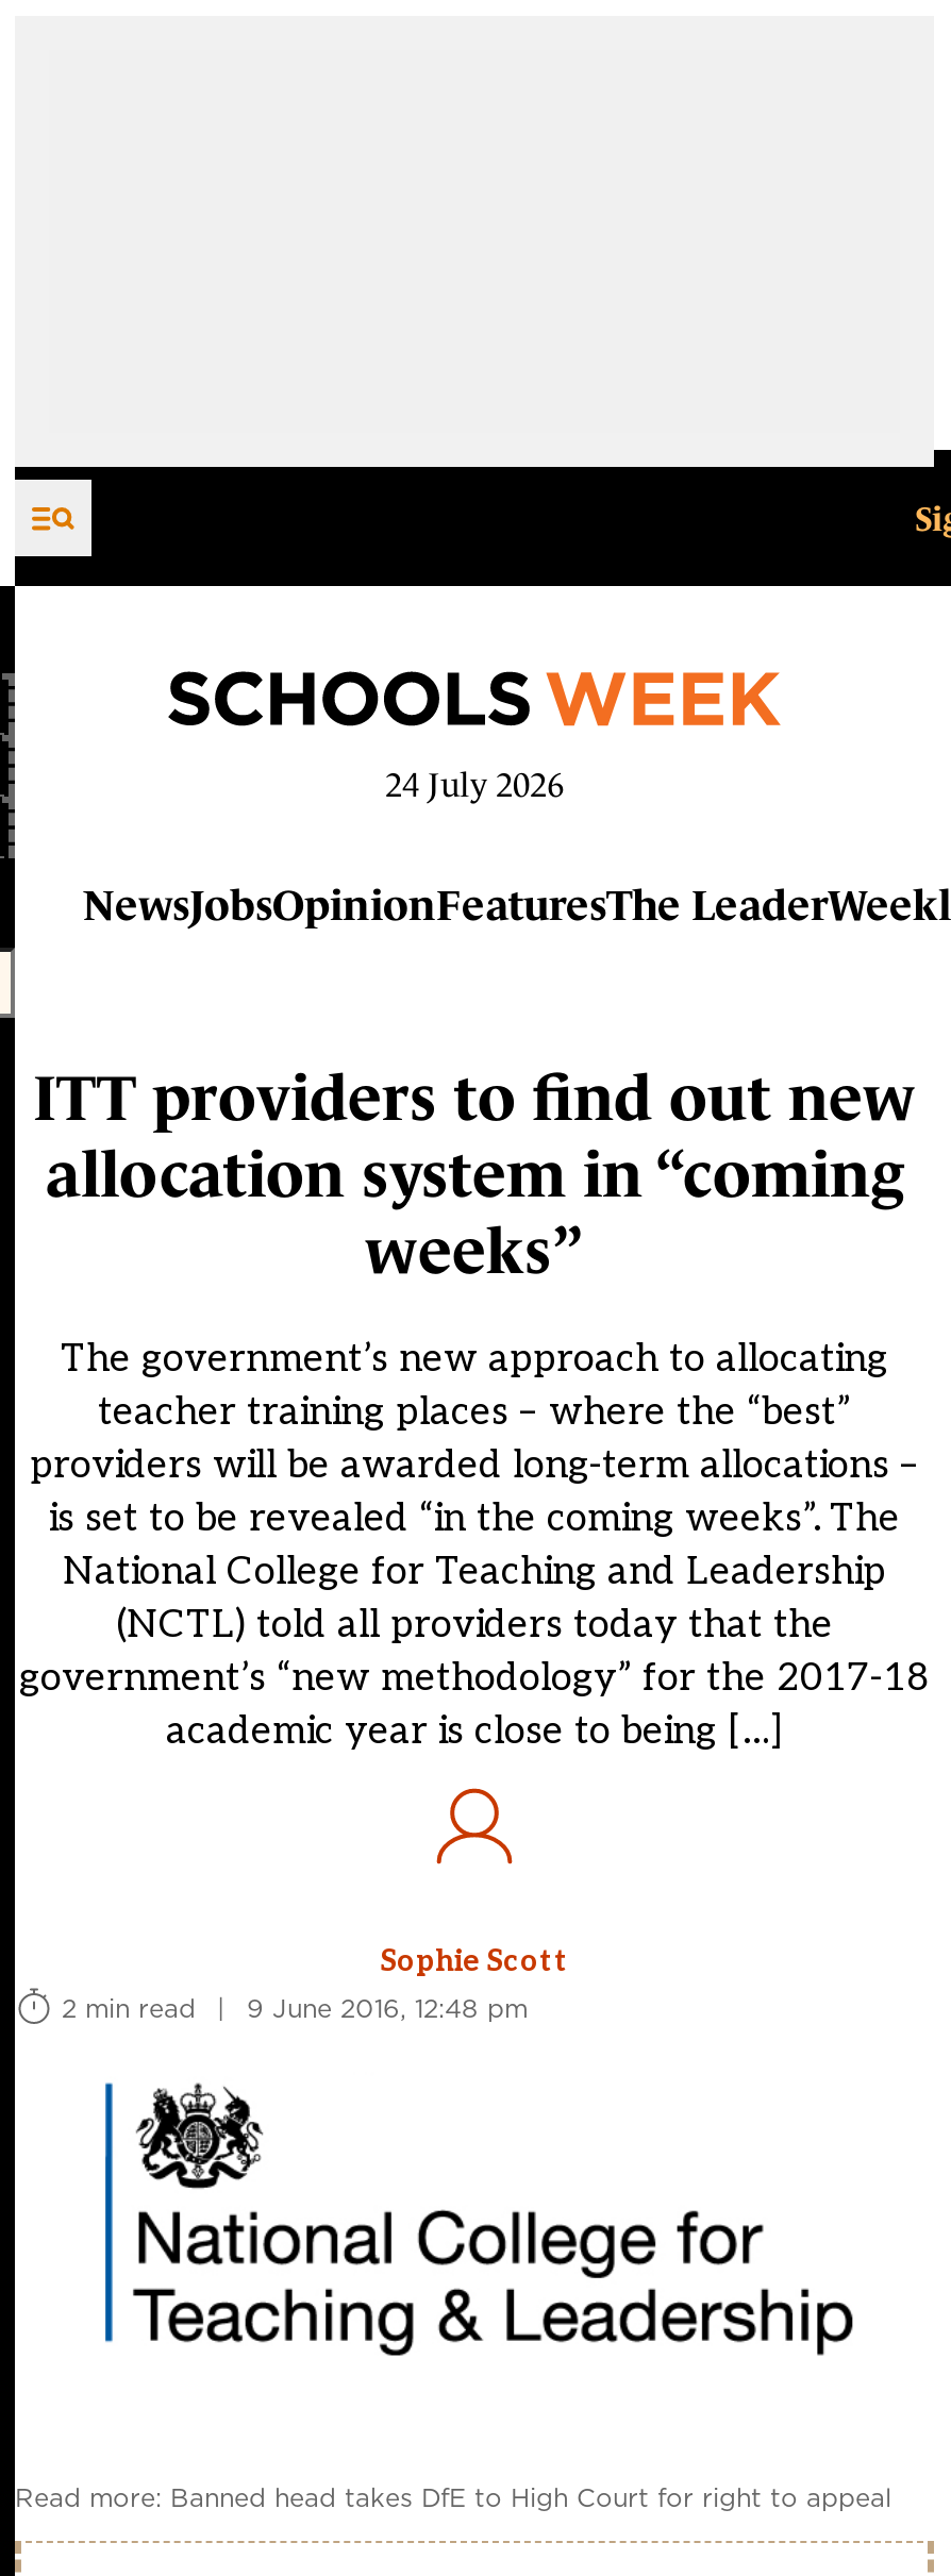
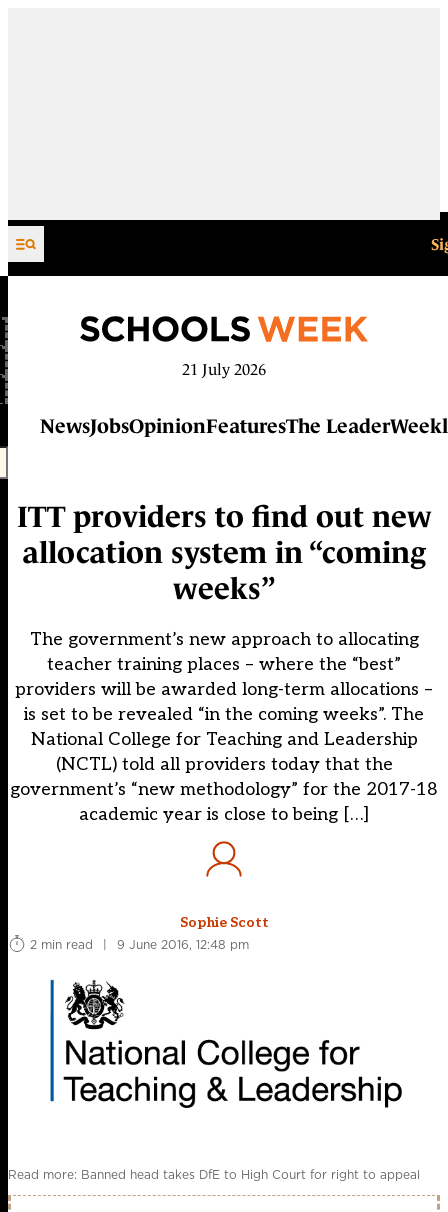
- 24 July 2026
+ 21 July 2026
